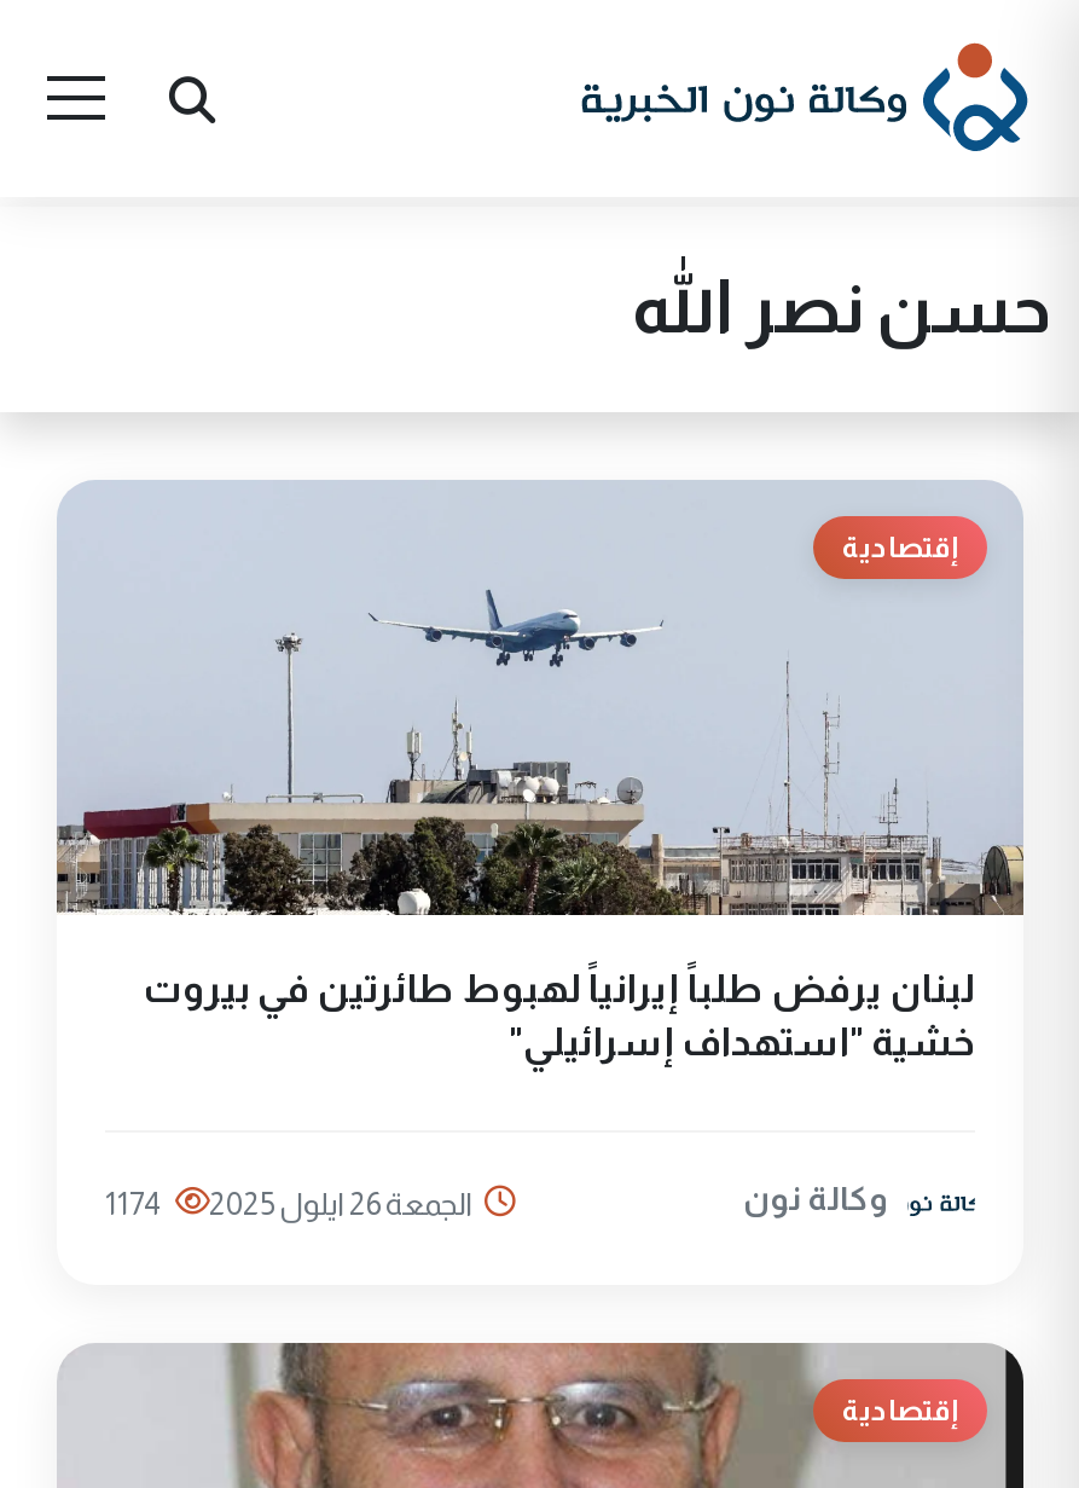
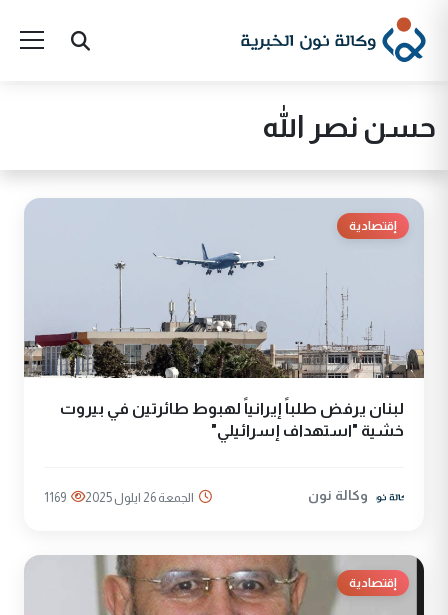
- 1174
+ 1169
